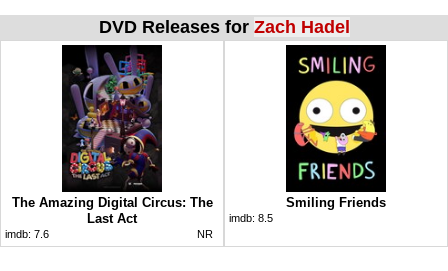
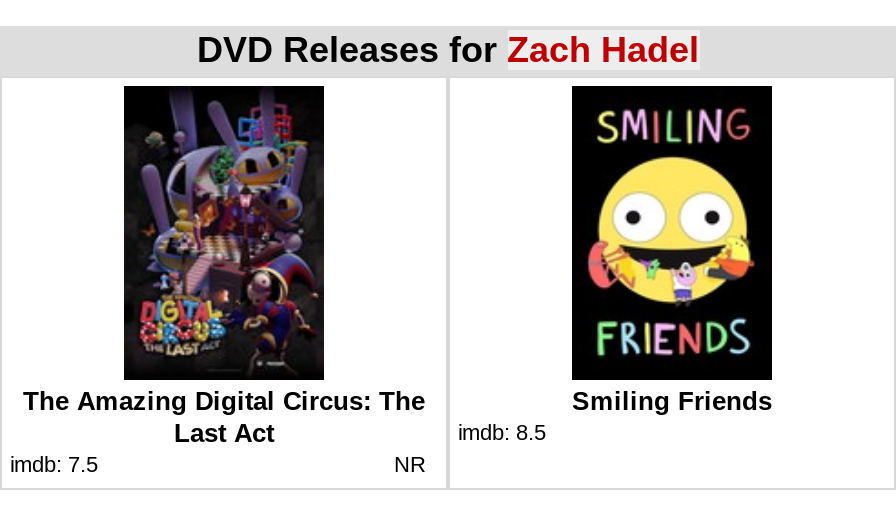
- imdb: 7.6
+ imdb: 7.5
